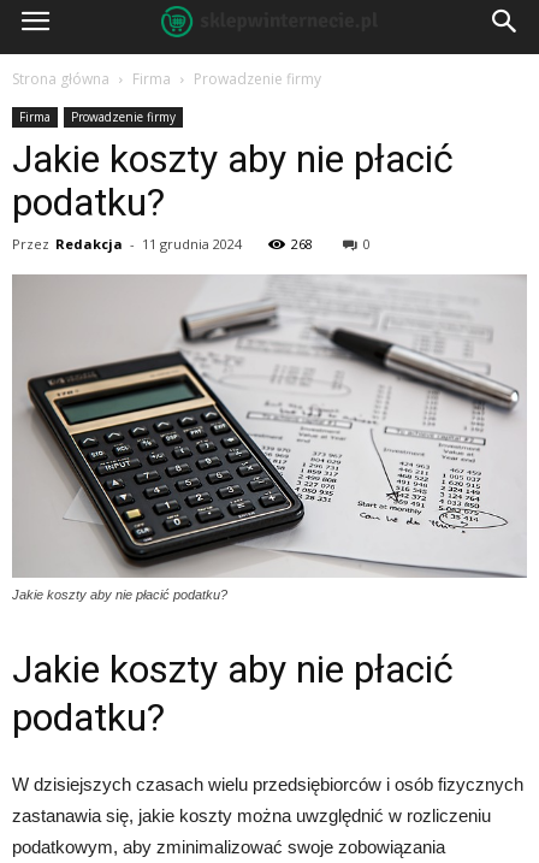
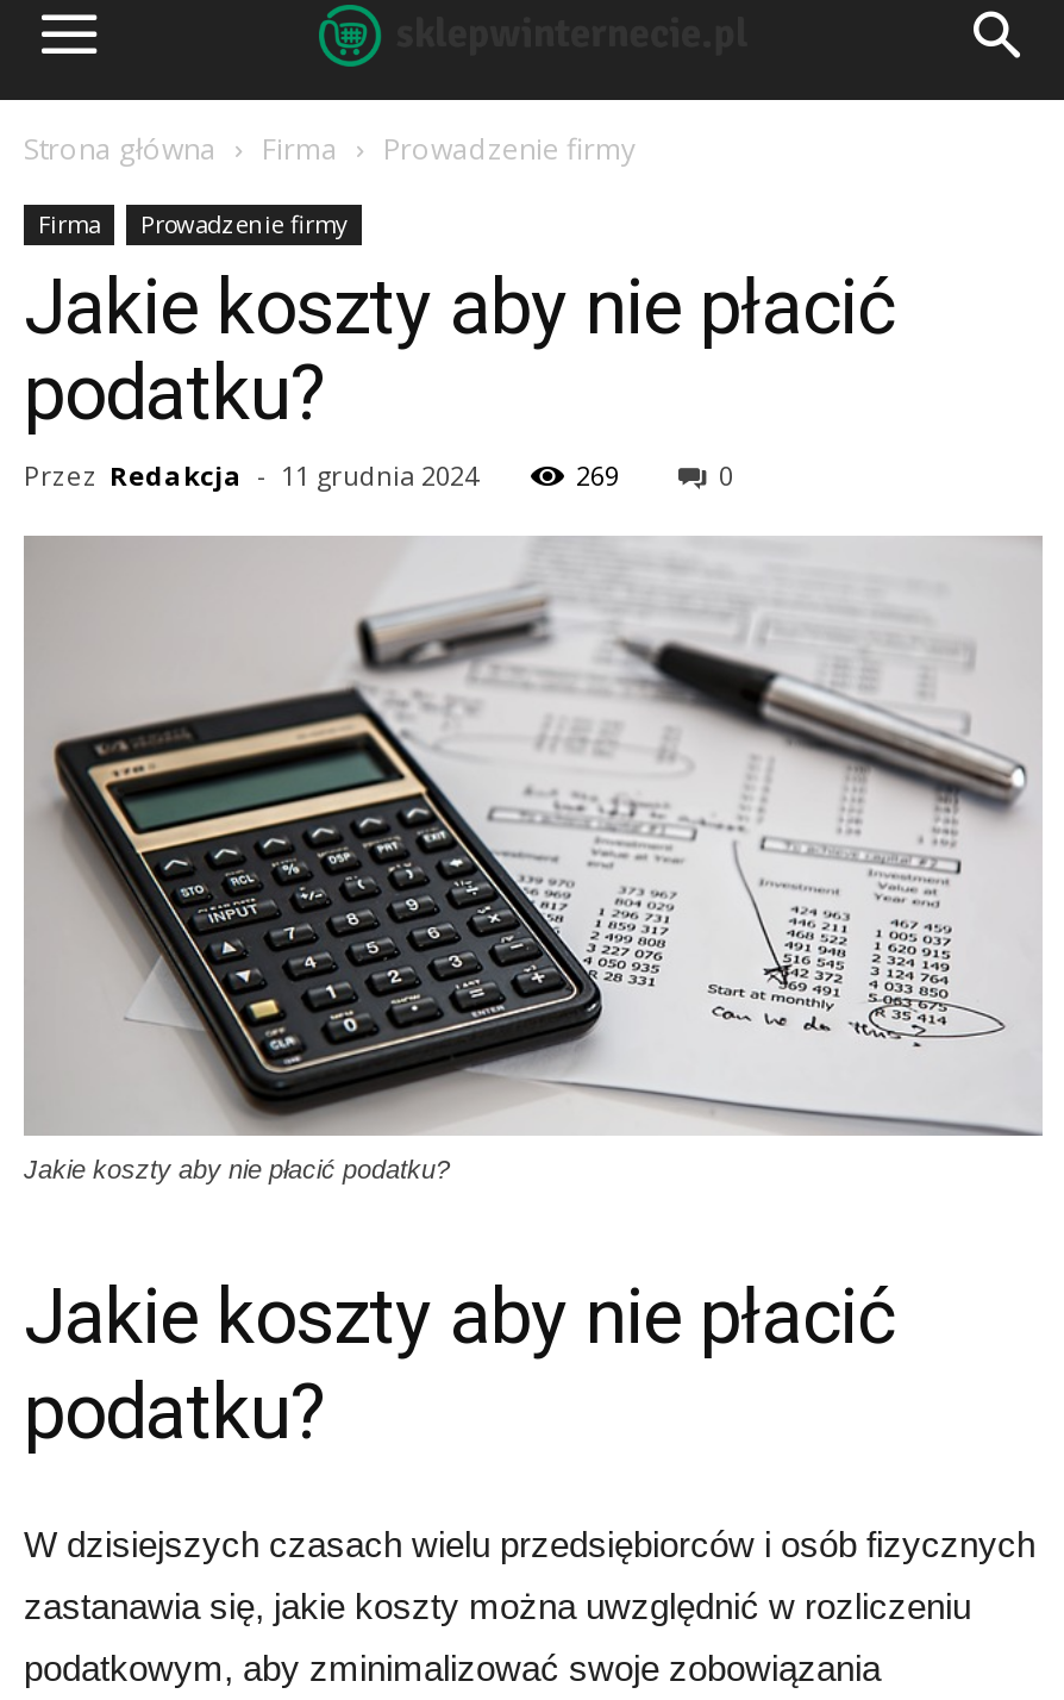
- 268
+ 269
